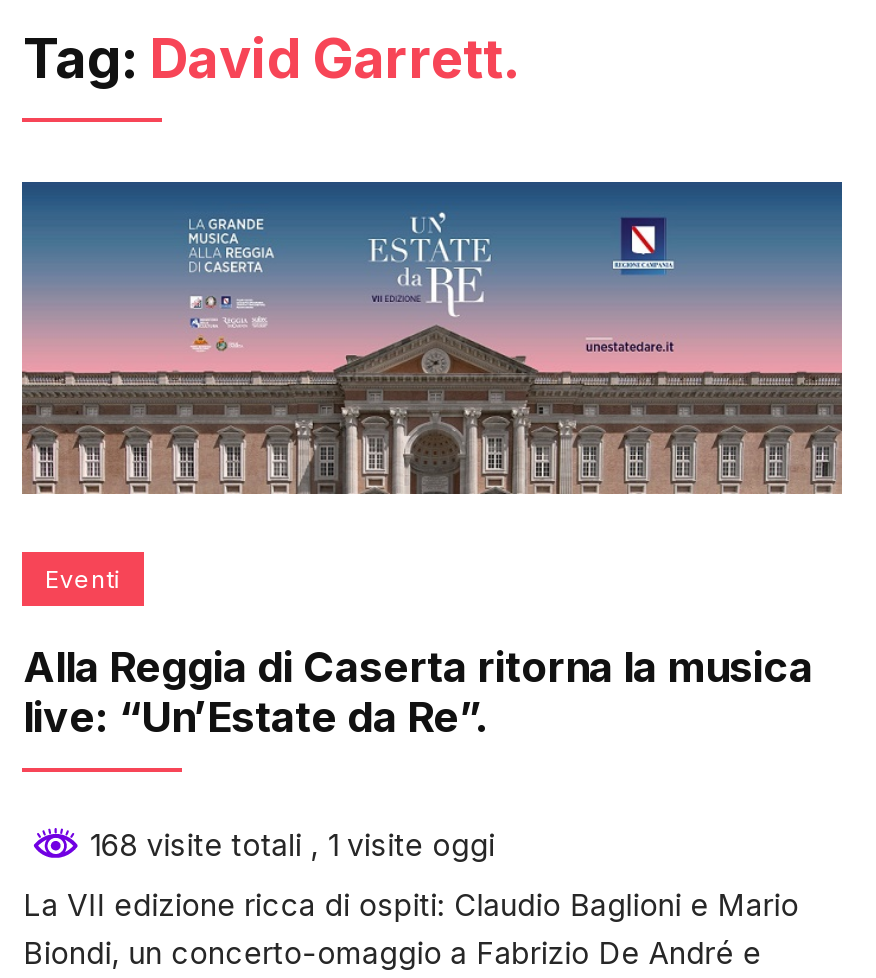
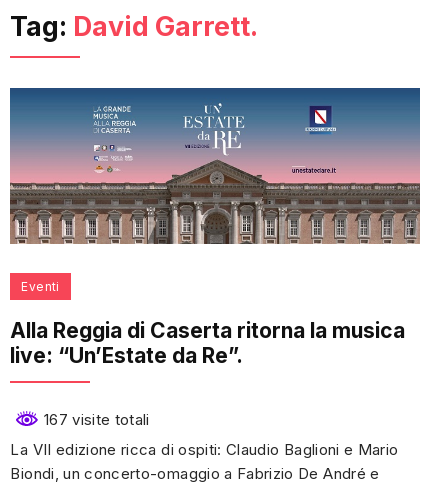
- 168 visite totali, 1 visite oggi
+ 167 visite totali
